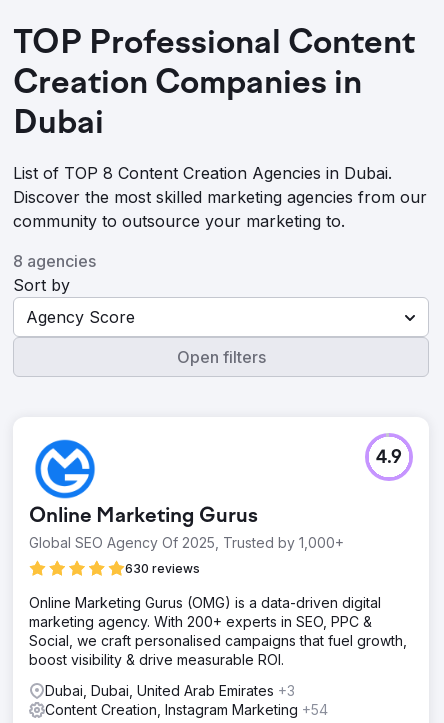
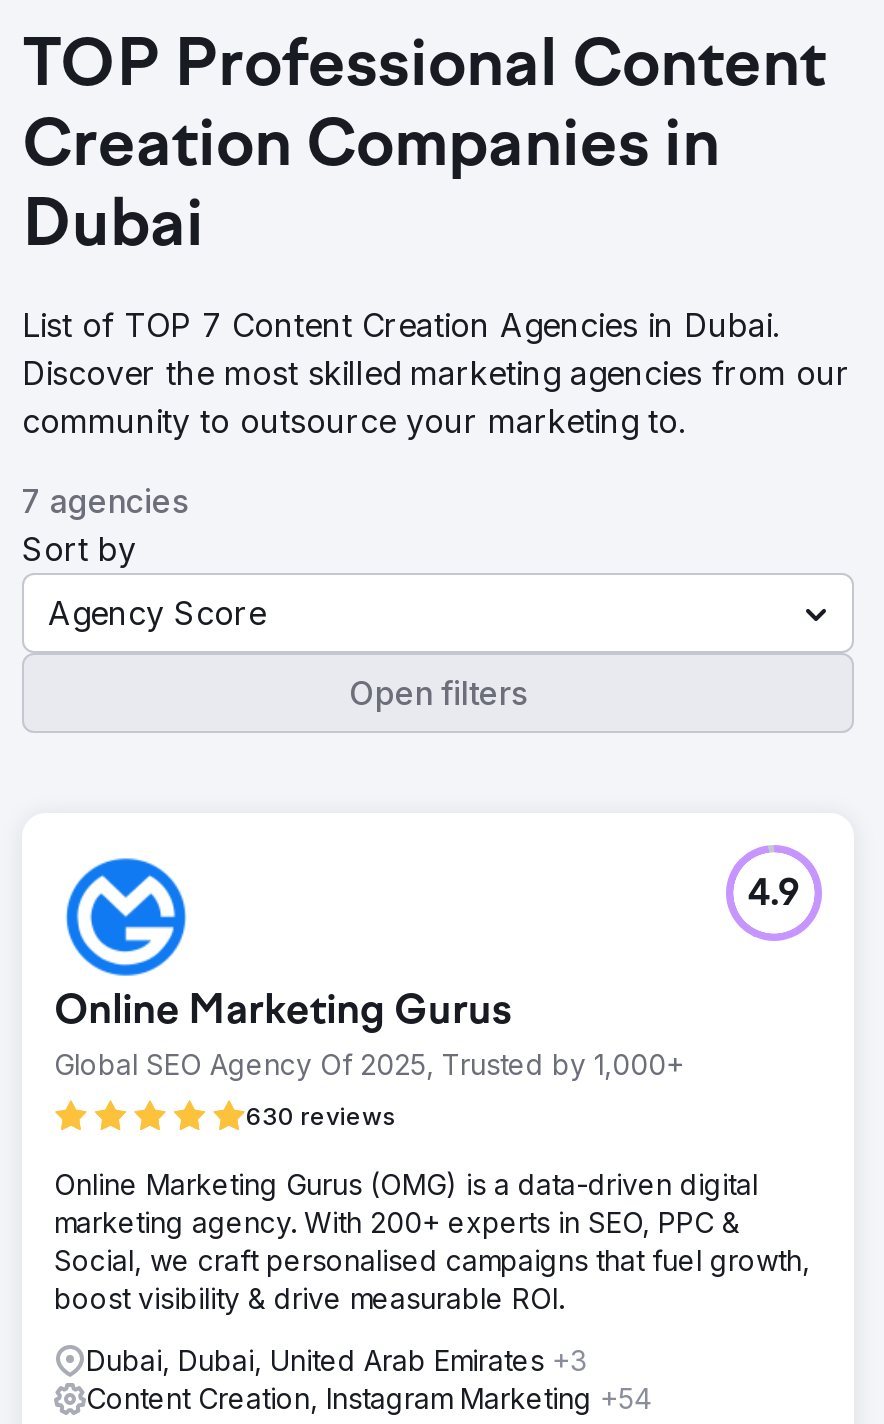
- List of TOP 8 Content Creation Agencies in Dubai.
+ List of TOP 7 Content Creation Agencies in Dubai.

- 8 agencies
+ 7 agencies
